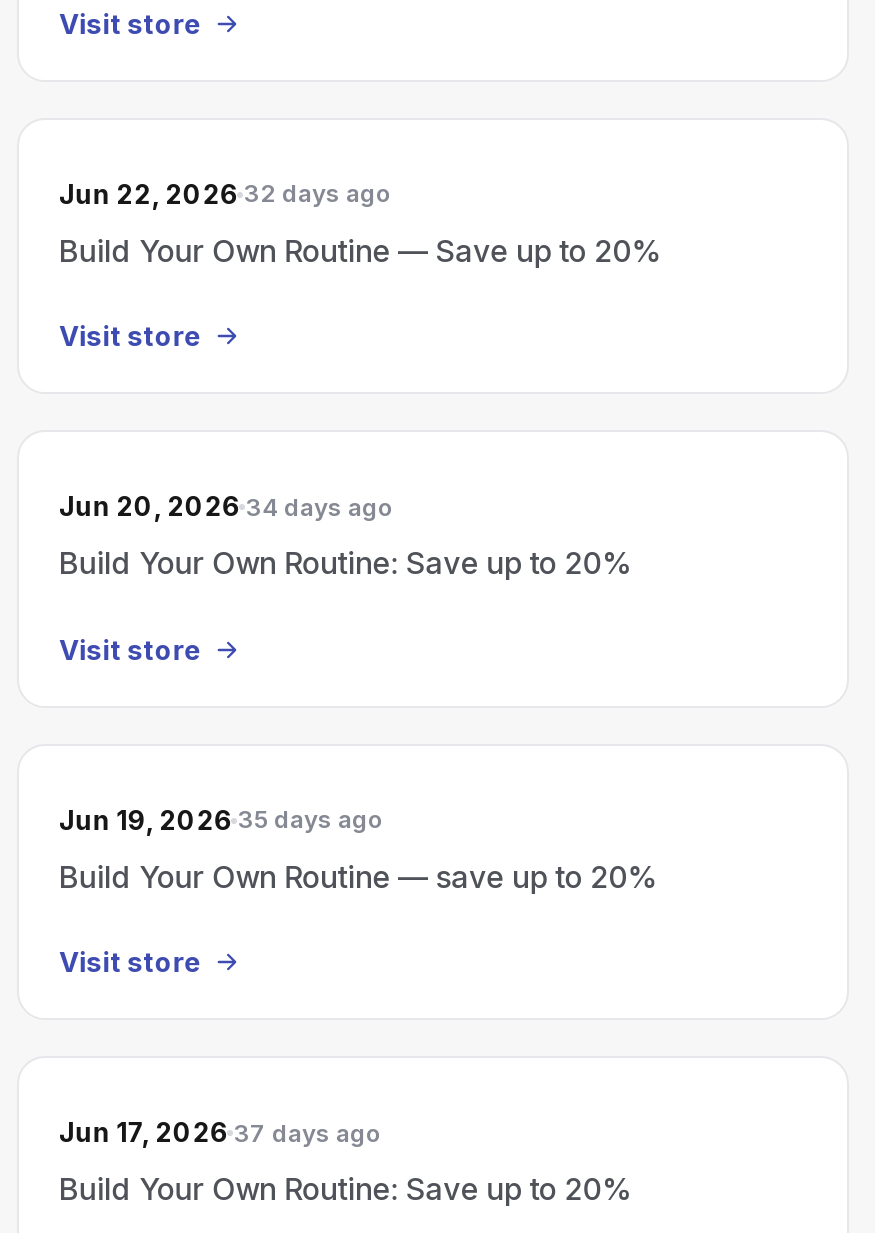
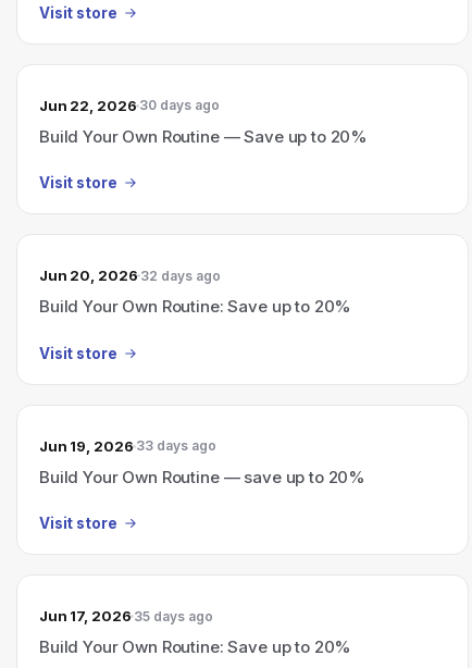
- Jun 22, 2026 32 days ago
+ Jun 22, 2026 30 days ago

- Jun 20, 2026 34 days ago
+ Jun 20, 2026 32 days ago

- Jun 19, 2026 35 days ago
+ Jun 19, 2026 33 days ago

- Jun 17, 2026 37 days ago
+ Jun 17, 2026 35 days ago
